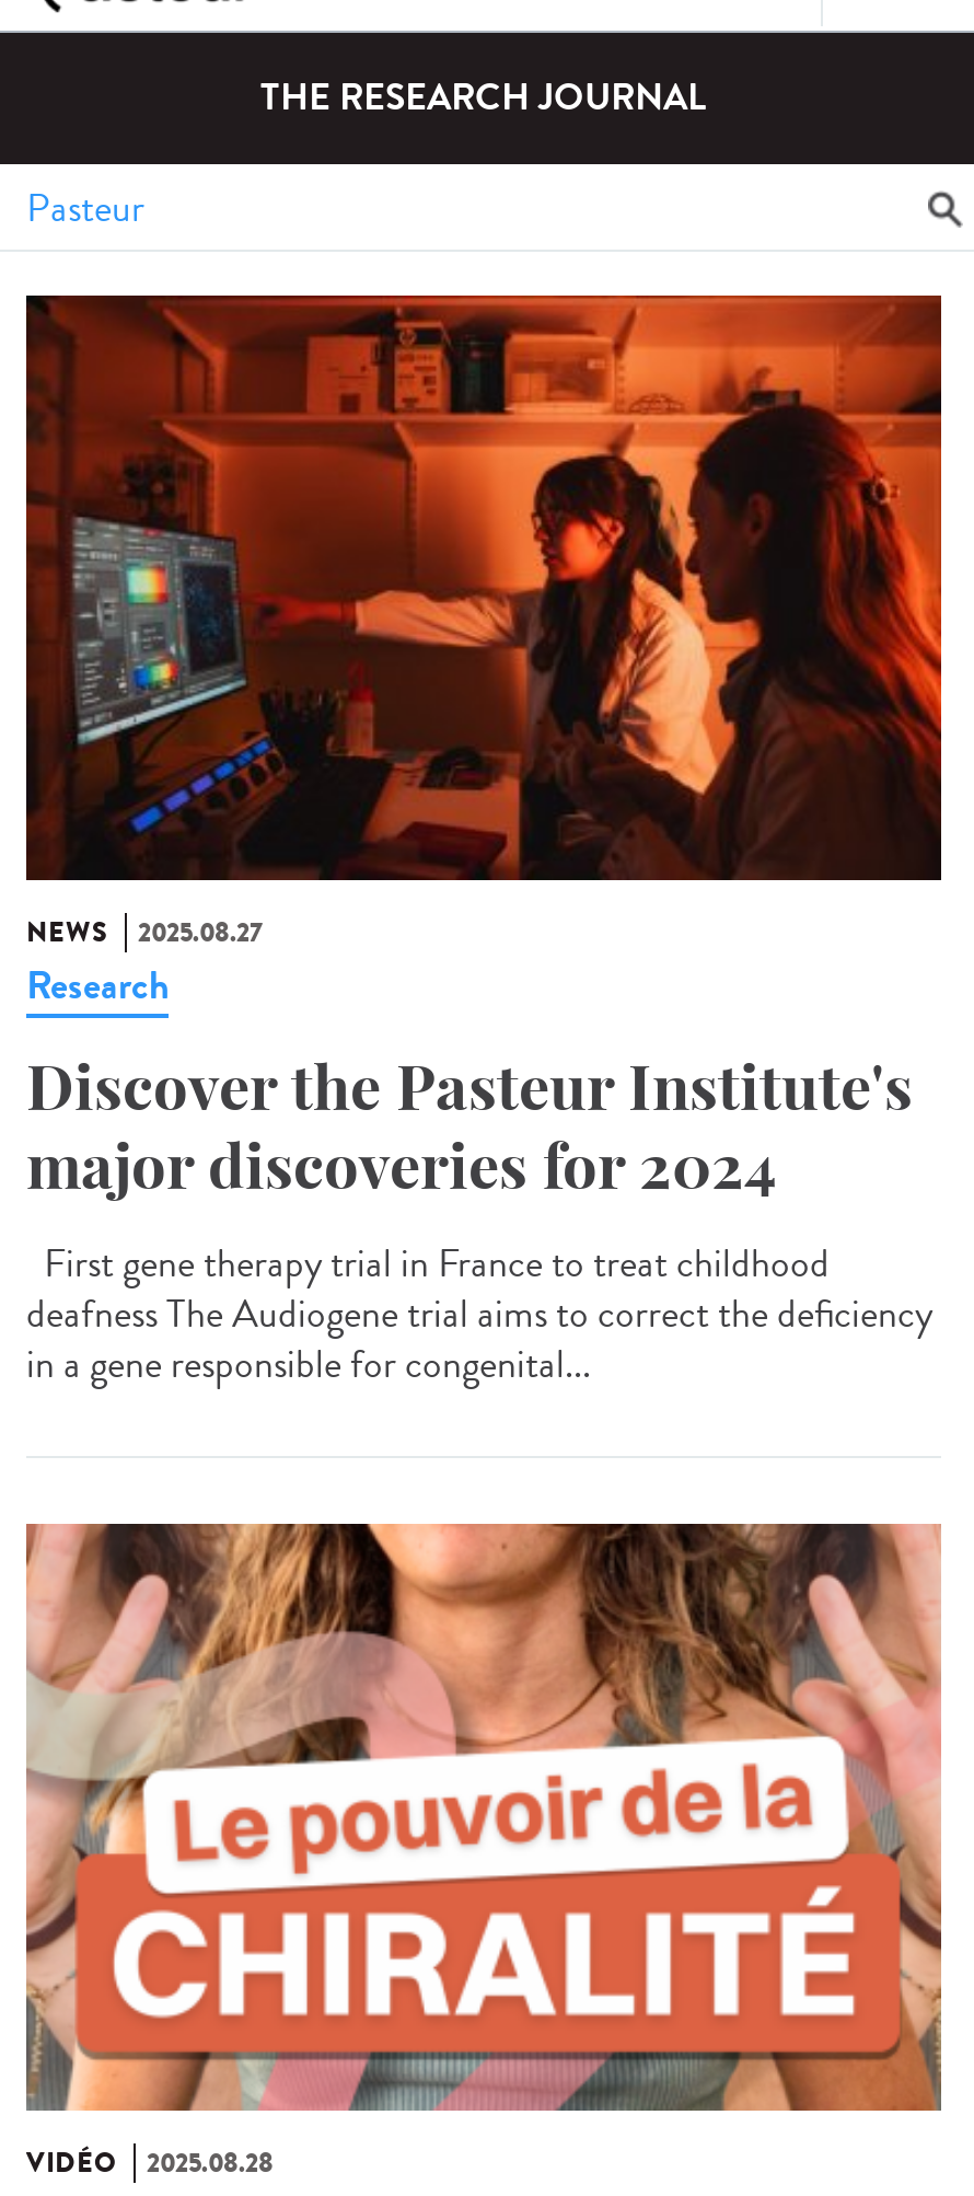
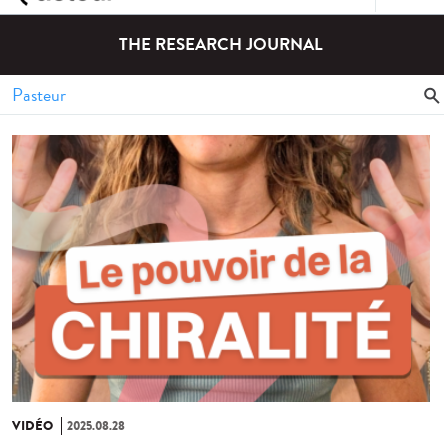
- [image]
- NEWS
- 2025.08.27
- Research
- Discover the Pasteur Institute's
- major discoveries for 2024
- First gene therapy trial in France to treat childhood
- deafness The Audiogene trial aims to correct the deficiency
- in a gene responsible for congenital...
